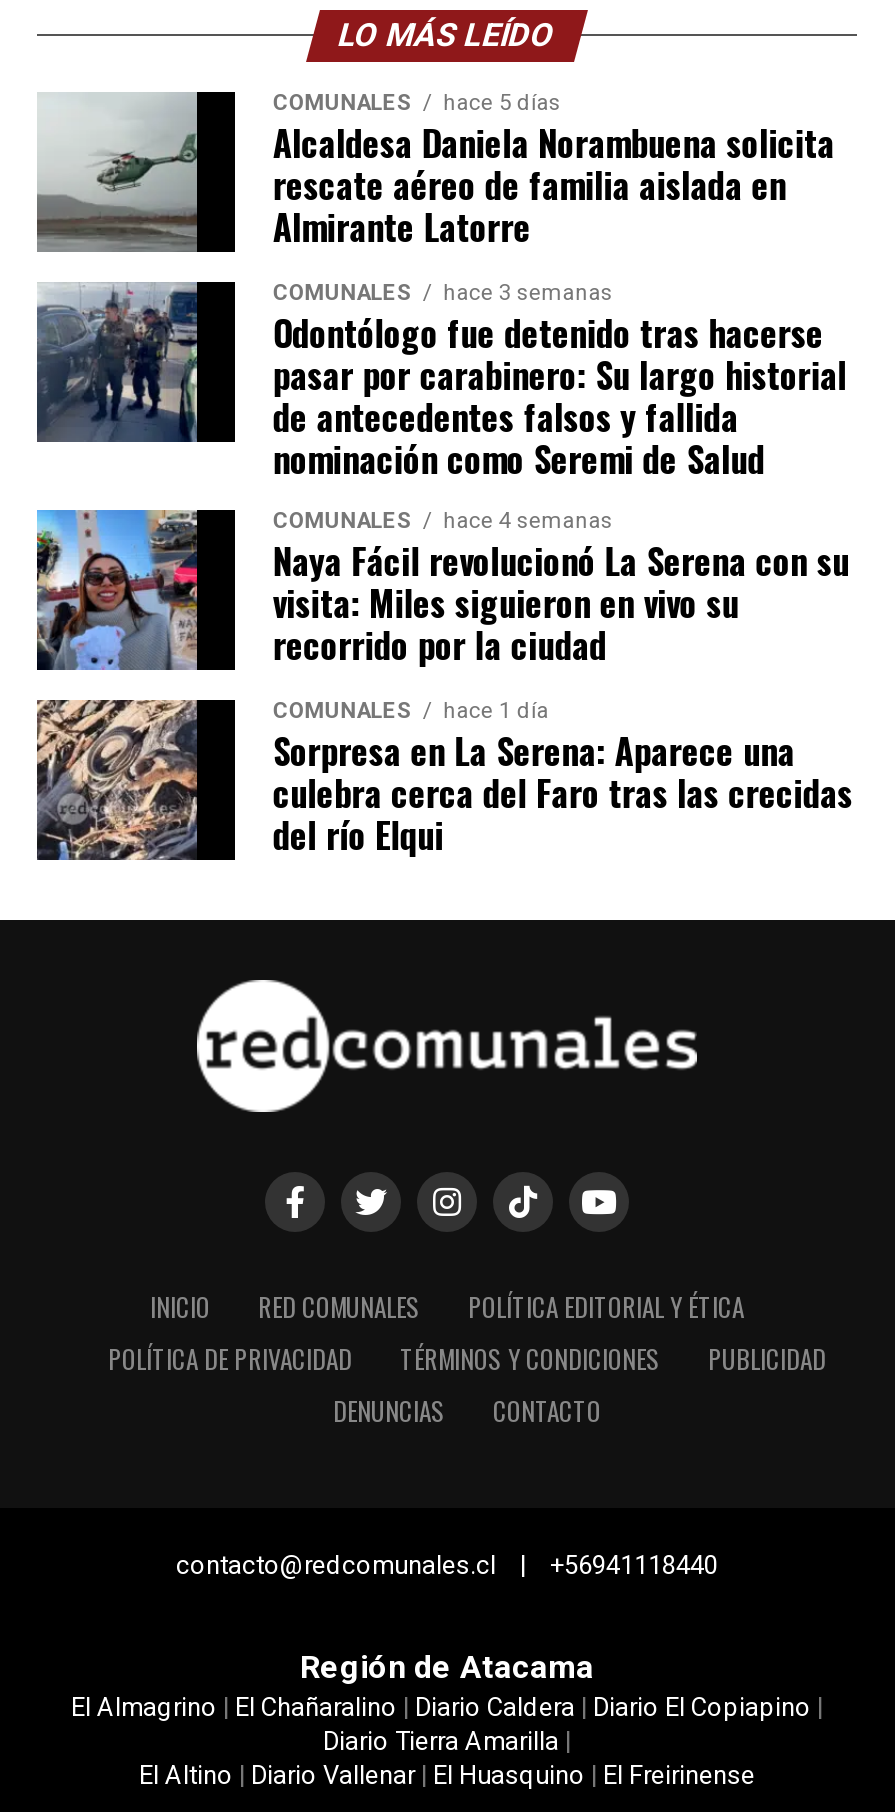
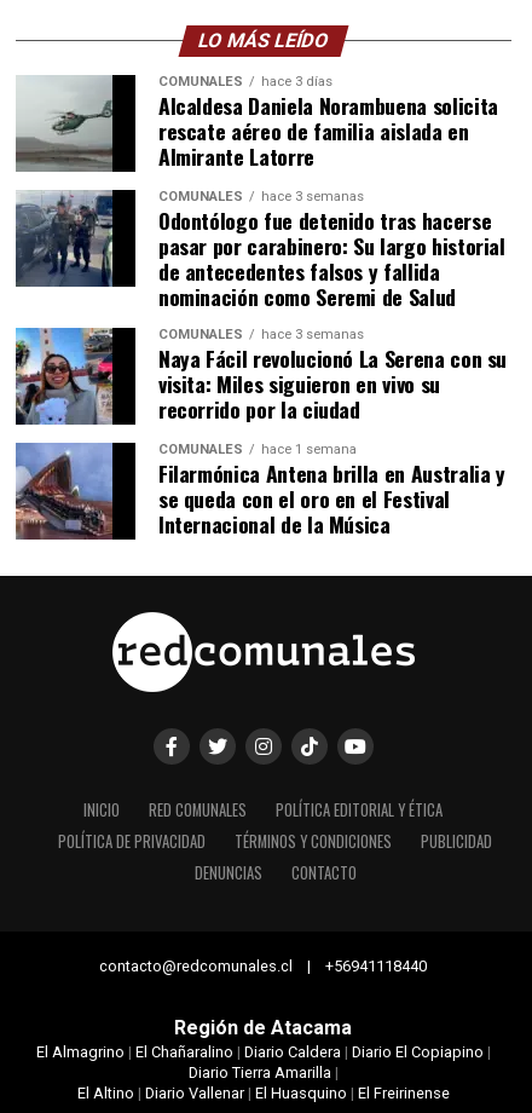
- COMUNALES hace 5 días
+ COMUNALES hace 3 días

- COMUNALES hace 4 semanas
+ COMUNALES hace 3 semanas

- [image]
- hace 1 día
- Sorpresa en La Serena: Aparece una
- culebra cerca del Faro tras las crecidas
- del río Elqui
+ [image]
+ hace 1 semana
+ Filarmónica Antena brilla en Australia y
+ se queda con el oro en el Festival
+ Internacional de la Música
